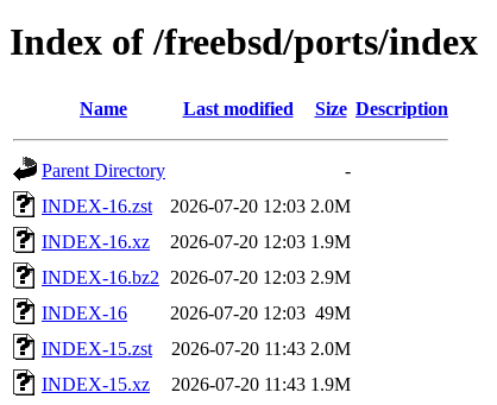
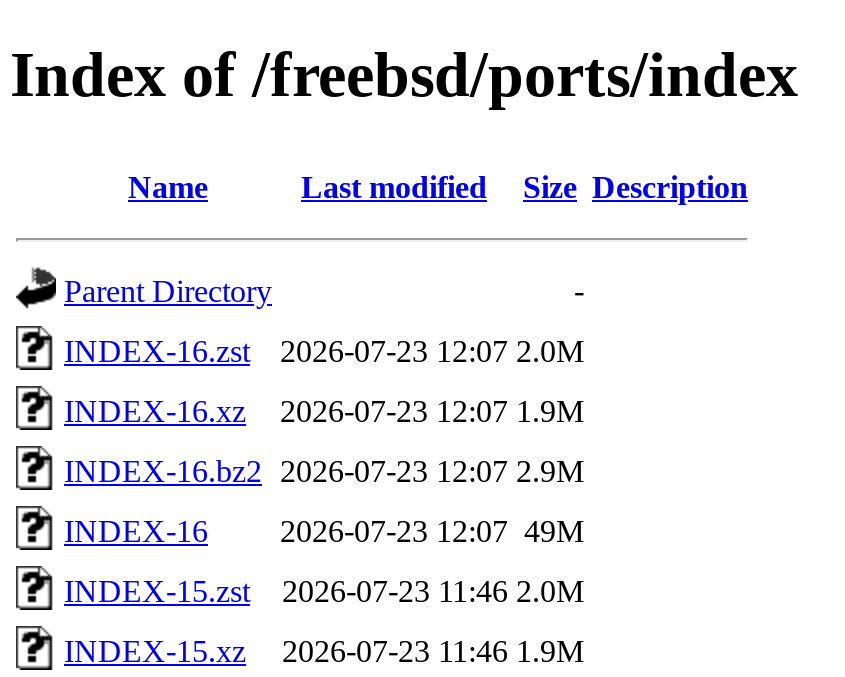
- INDEX-16.zst 2026-07-20 12:03 2.0M
+ INDEX-16.zst 2026-07-23 12:07 2.0M

- INDEX-16.xz 2026-07-20 12:03 1.9M
+ INDEX-16.xz 2026-07-23 12:07 1.9M

- INDEX-16.bz2 2026-07-20 12:03 2.9M
+ INDEX-16.bz2 2026-07-23 12:07 2.9M

- 2026-07-20 12:03 49M
+ 2026-07-23 12:07 49M

- INDEX-15.zst 2026-07-20 11:43 2.0M
+ INDEX-15.zst 2026-07-23 11:46 2.0M

- INDEX-15.xz 2026-07-20 11:43 1.9M
+ INDEX-15.xz 2026-07-23 11:46 1.9M
